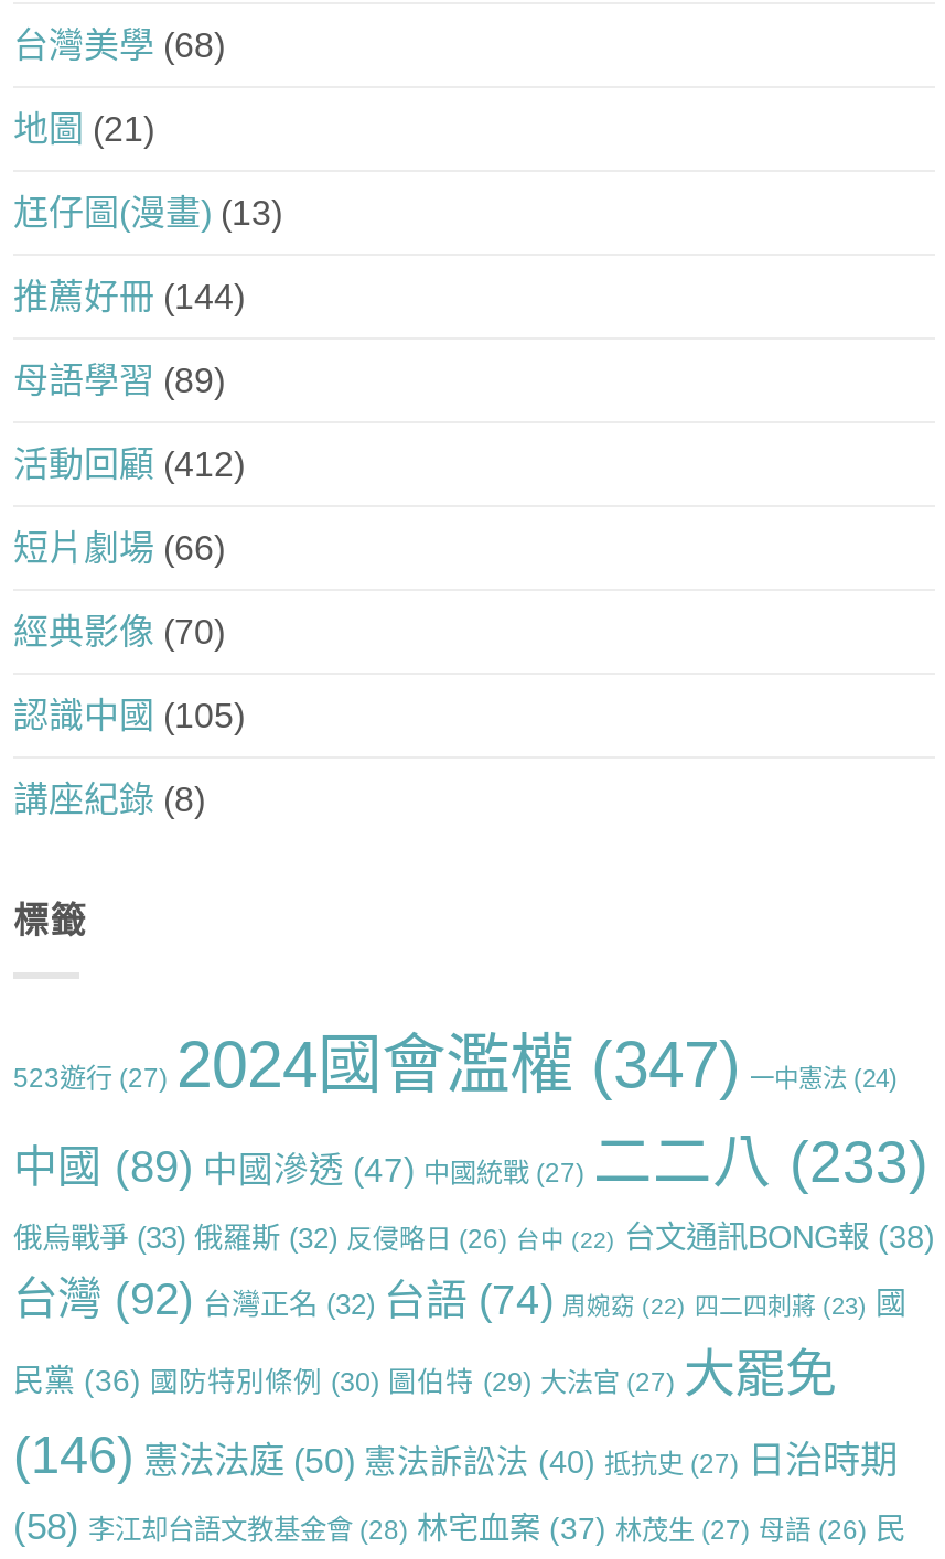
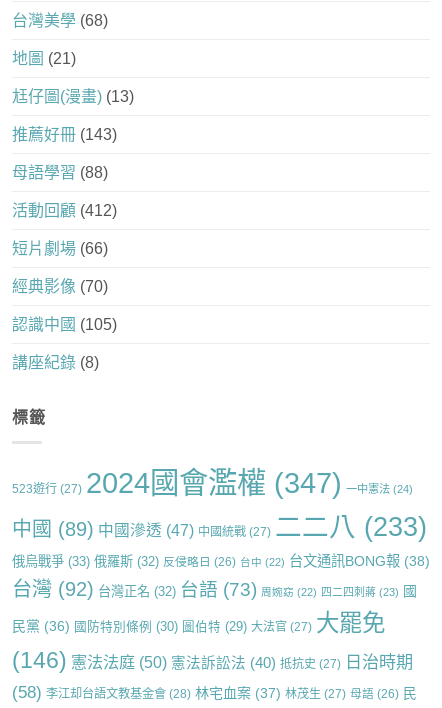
- 推薦好冊(144)
+ 推薦好冊(143)

- 母語學習(89)
+ 母語學習(88)

- 台灣(92) 台灣正名(32) 台語(74) 周婉窈(22) 四二四刺蔣(23) 國
+ 台灣(92) 台灣正名(32) 台語(73) 周婉窈(22) 四二四刺蔣(23) 國
